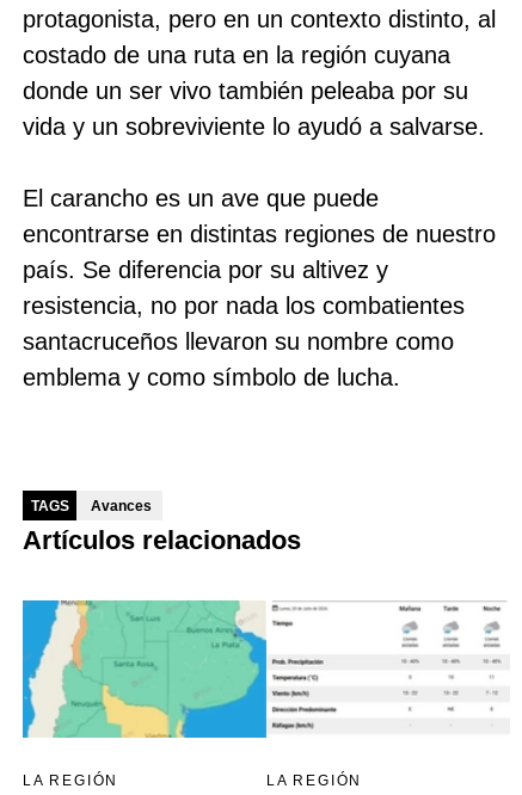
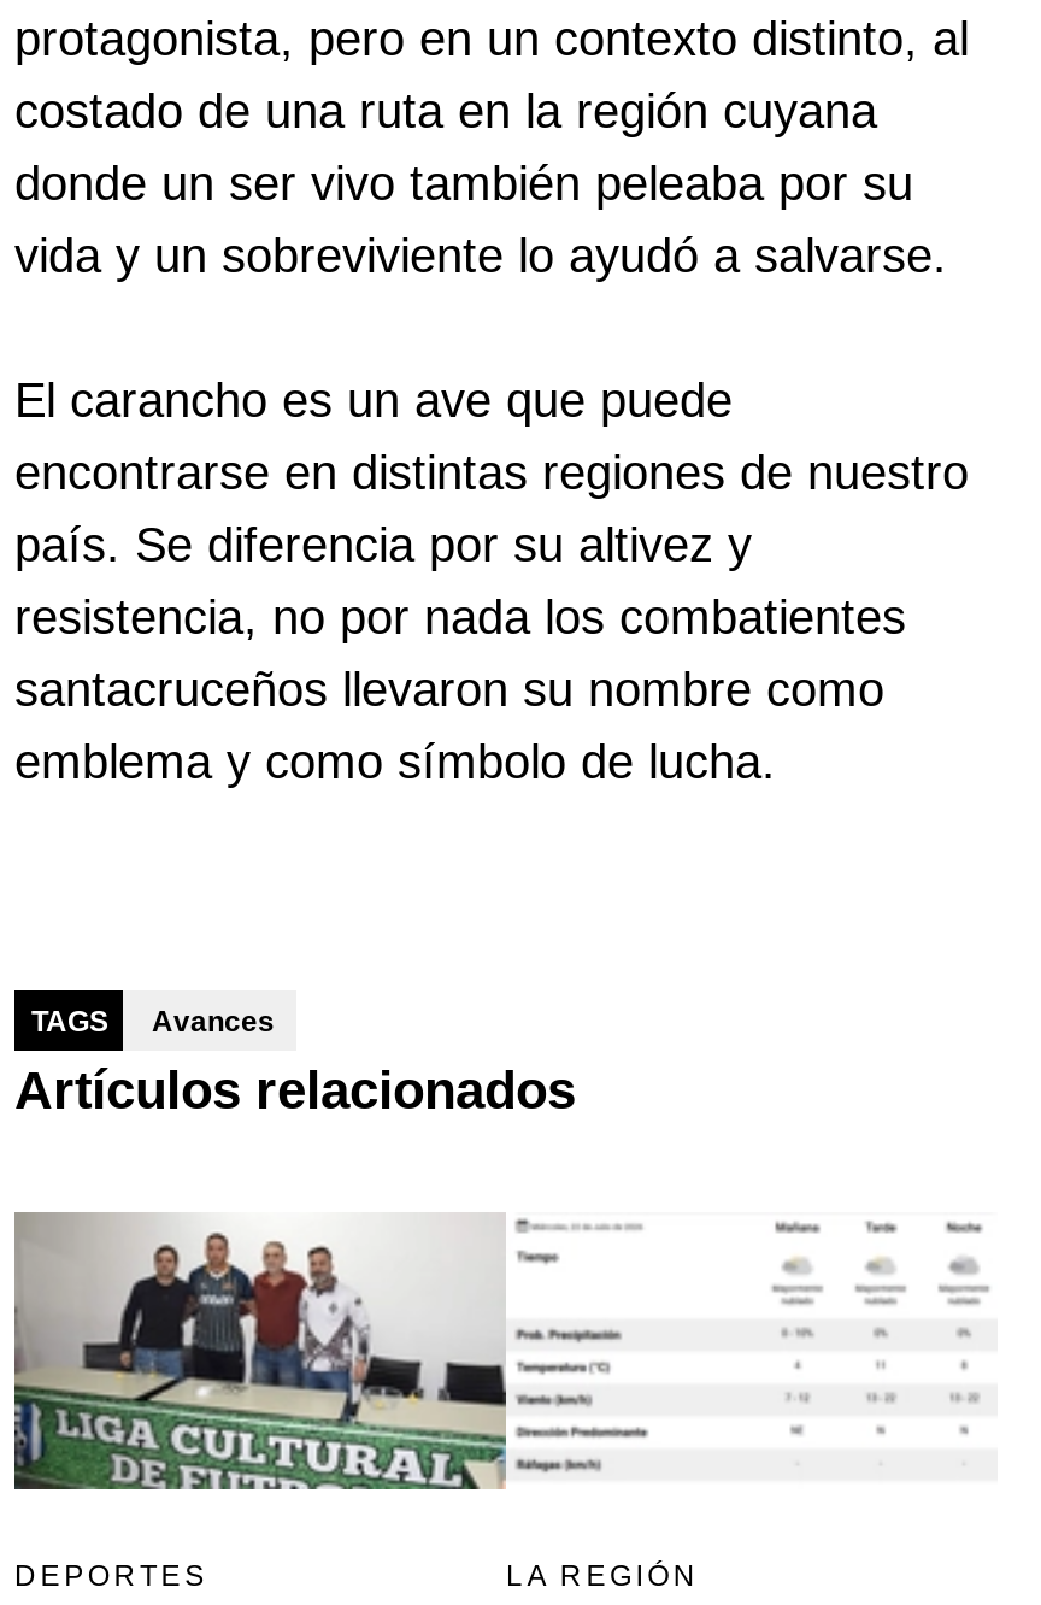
- [image]
- LA REGIÓN
+ [image]
+ DEPORTES
